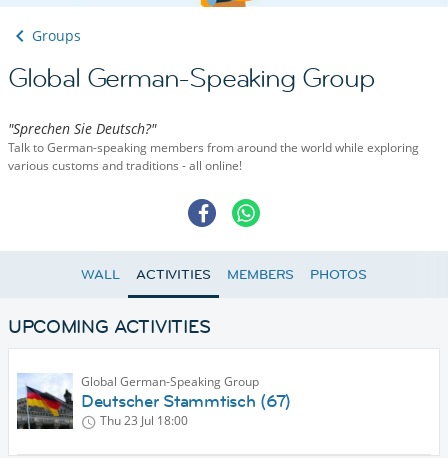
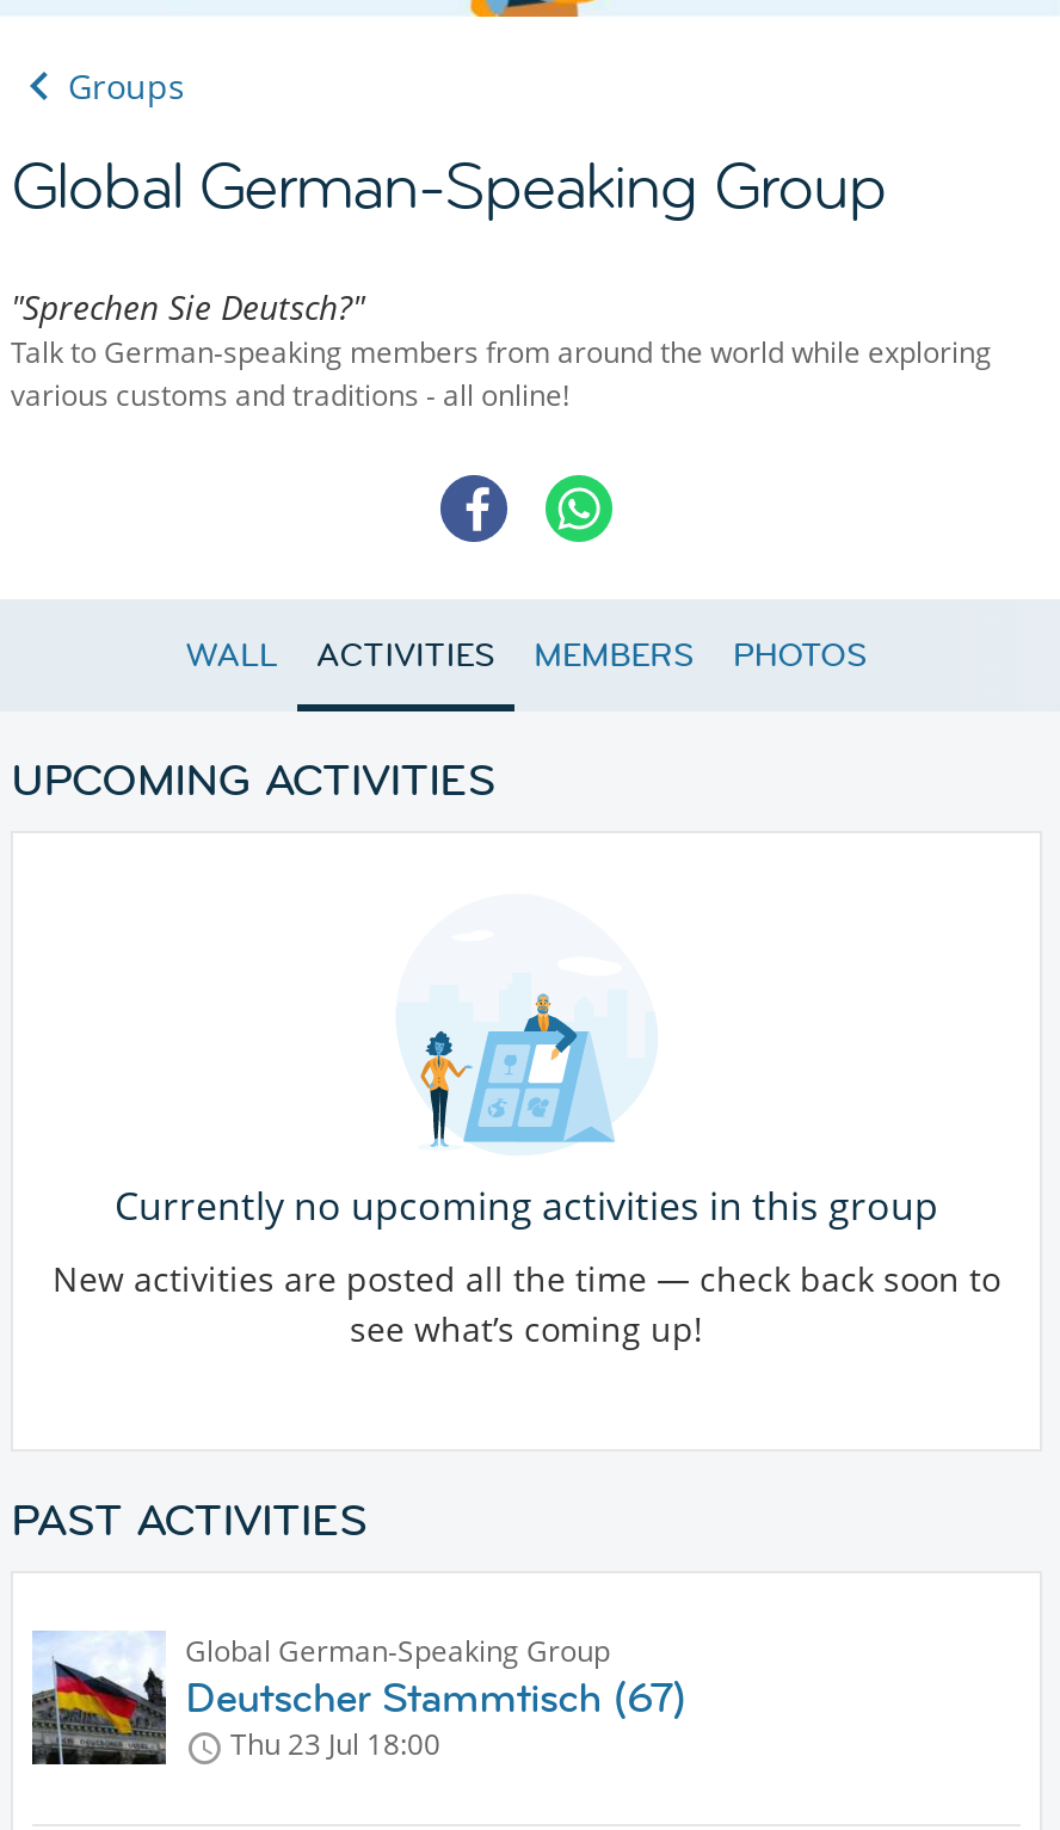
+ PAST ACTIVITIES

+ [image]
+ Currently no upcoming activities in this group
+ New activities are posted all the time — check back soon to
+ see what’s coming up!
